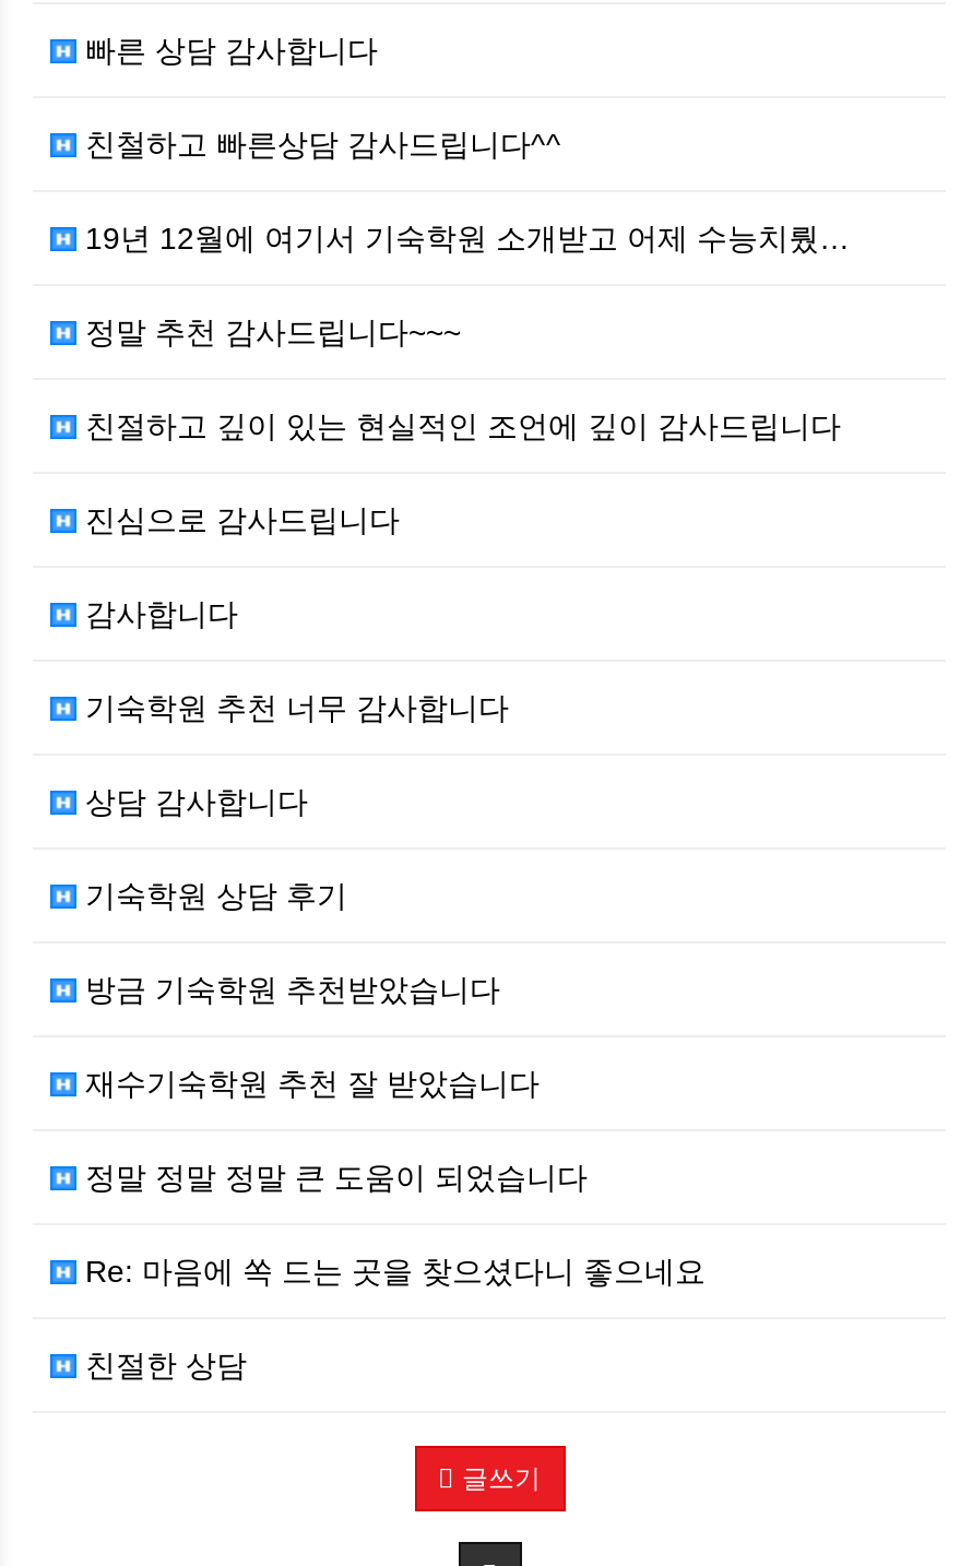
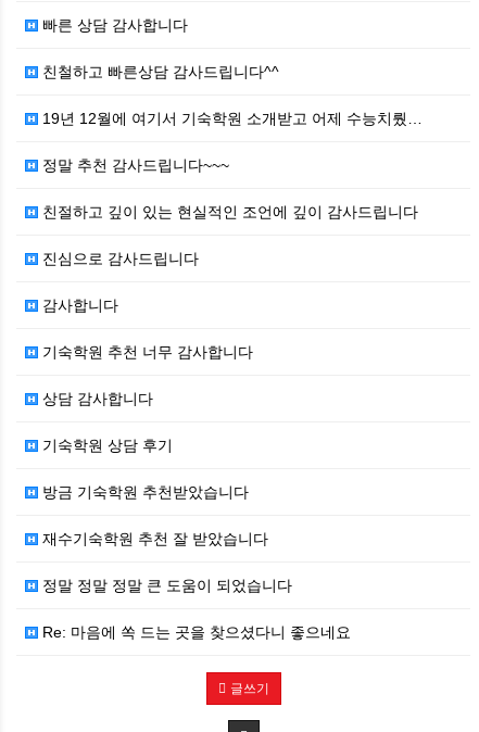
- 친절한 상담
